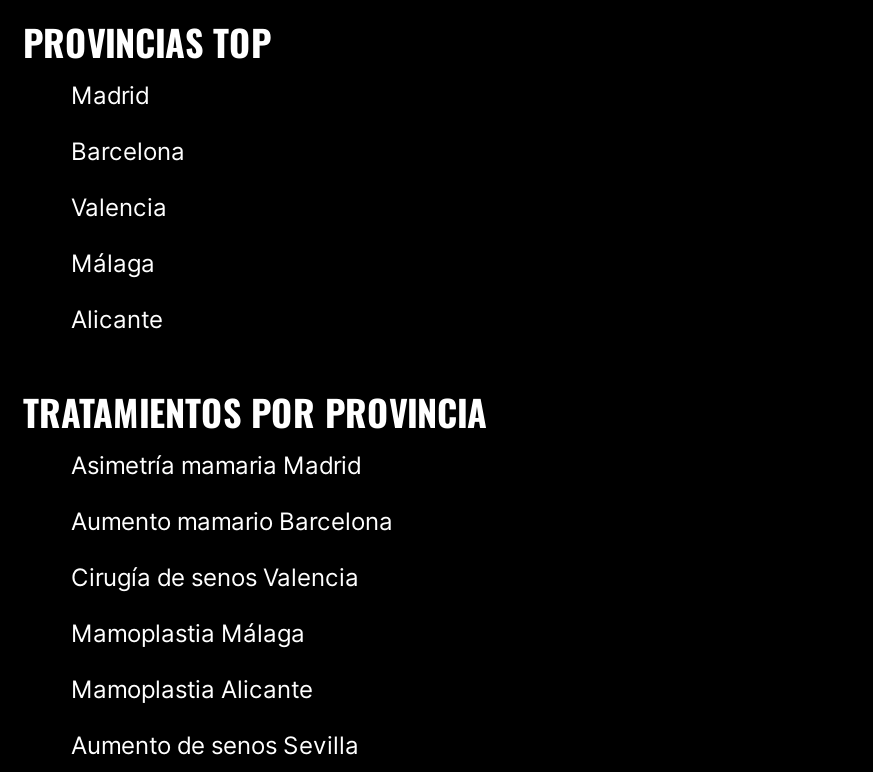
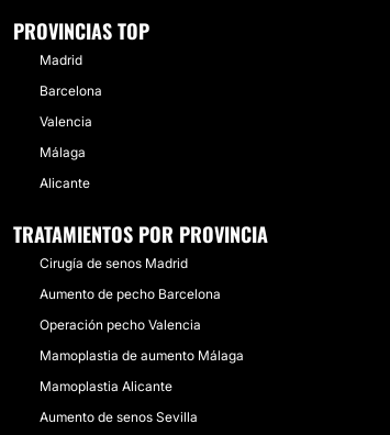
- Asimetría mamaria Madrid
+ Cirugía de senos Madrid

- Aumento mamario Barcelona
+ Aumento de pecho Barcelona

- Cirugía de senos Valencia
+ Operación pecho Valencia

- Mamoplastia Málaga
+ Mamoplastia de aumento Málaga
